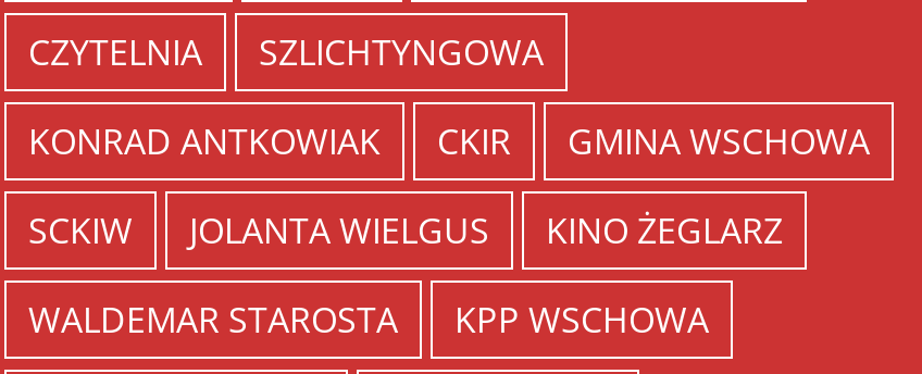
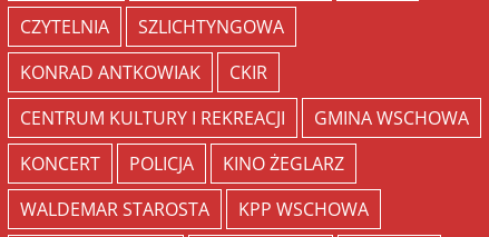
+ CENTRUM KULTURY I REKREACJI

- SCKIW
- JOLANTA WIELGUS
+ KONCERT
+ POLICJA
